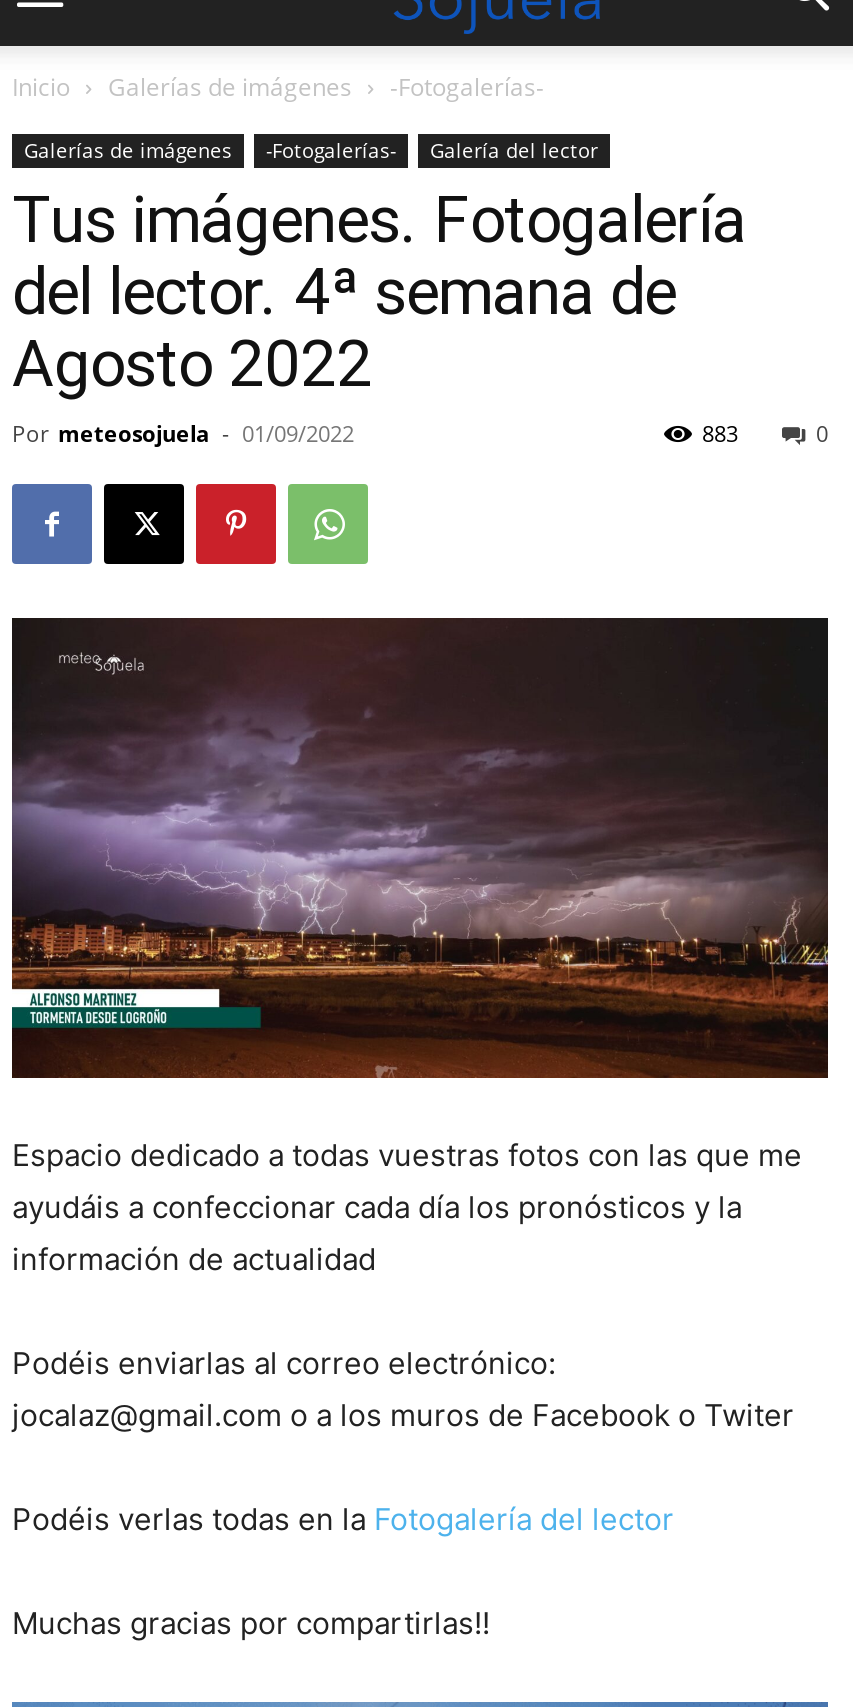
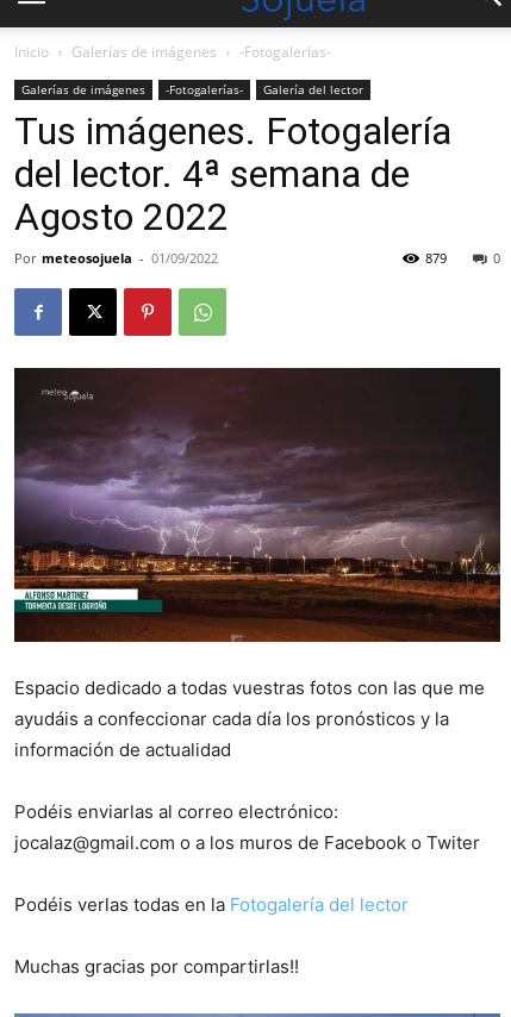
- 883
+ 879
